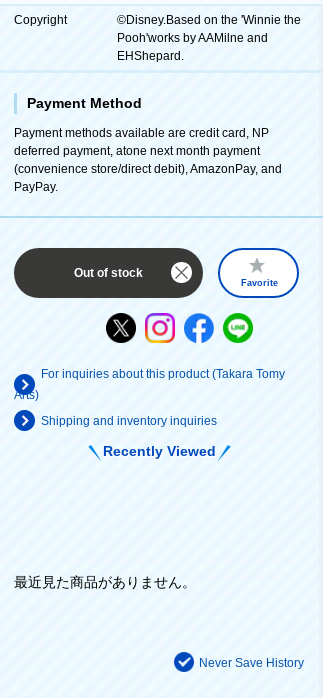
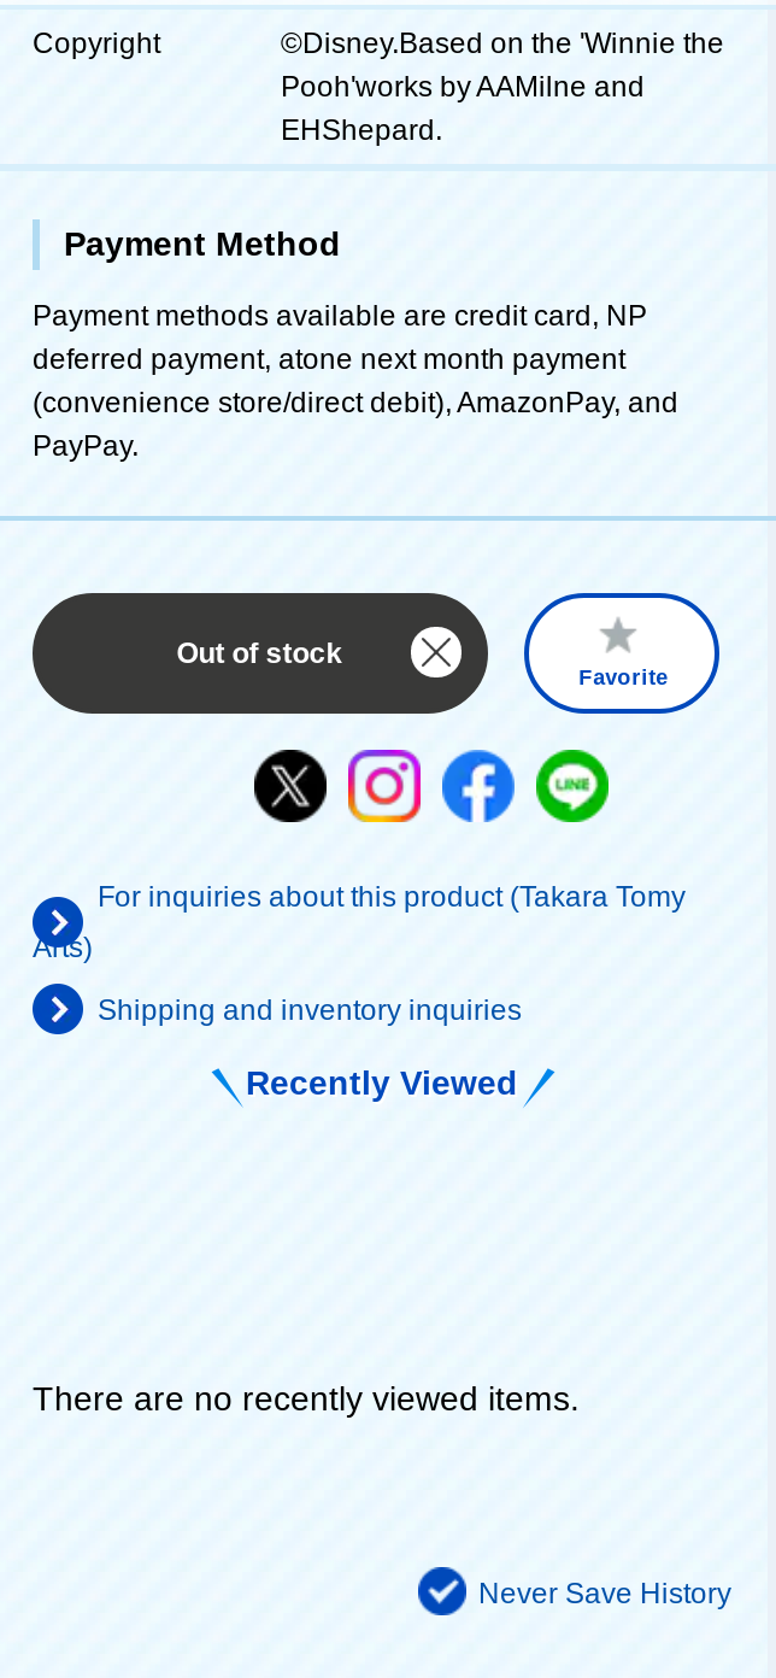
- 最近見た商品がありません。
+ There are no recently viewed items.
